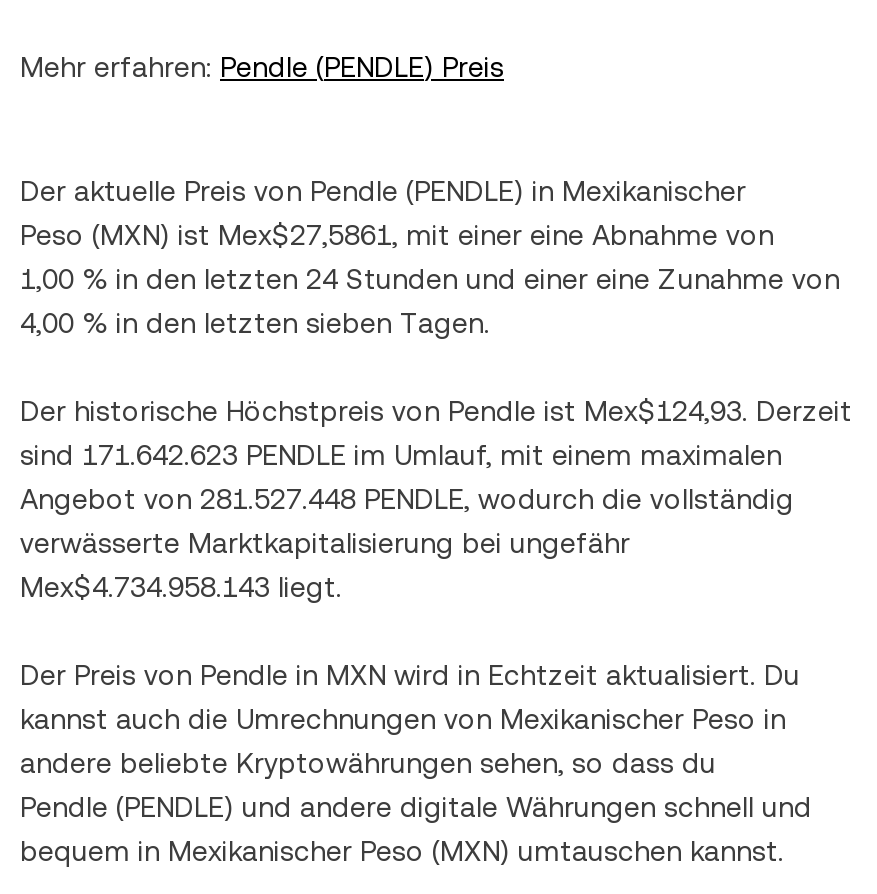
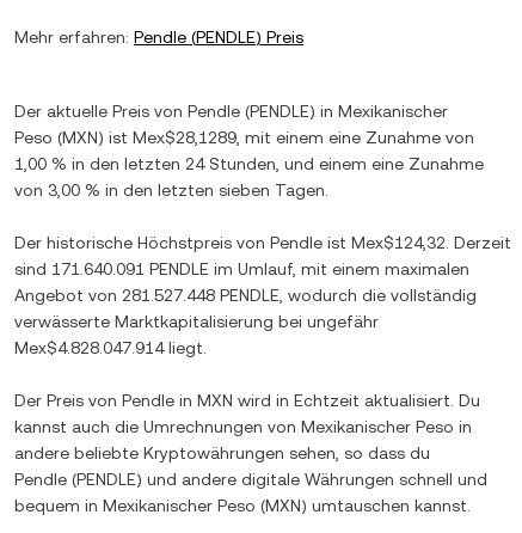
- Peso (MXN) ist Mex$27,5861, mit einer eine Abnahme von
- 1,00 % in den letzten 24 Stunden und einer eine Zunahme von
- 4,00 % in den letzten sieben Tagen.
+ Peso (MXN) ist Mex$28,1289, mit einem eine Zunahme von
+ 1,00 % in den letzten 24 Stunden, und einem eine Zunahme
+ von 3,00 % in den letzten sieben Tagen.

- Der historische Höchstpreis von Pendle ist Mex$124,93. Derzeit
- sind 171.642.623 PENDLE im Umlauf, mit einem maximalen
+ Der historische Höchstpreis von Pendle ist Mex$124,32. Derzeit
+ sind 171.640.091 PENDLE im Umlauf, mit einem maximalen

- Mex$4.734.958.143 liegt.
+ Mex$4.828.047.914 liegt.
